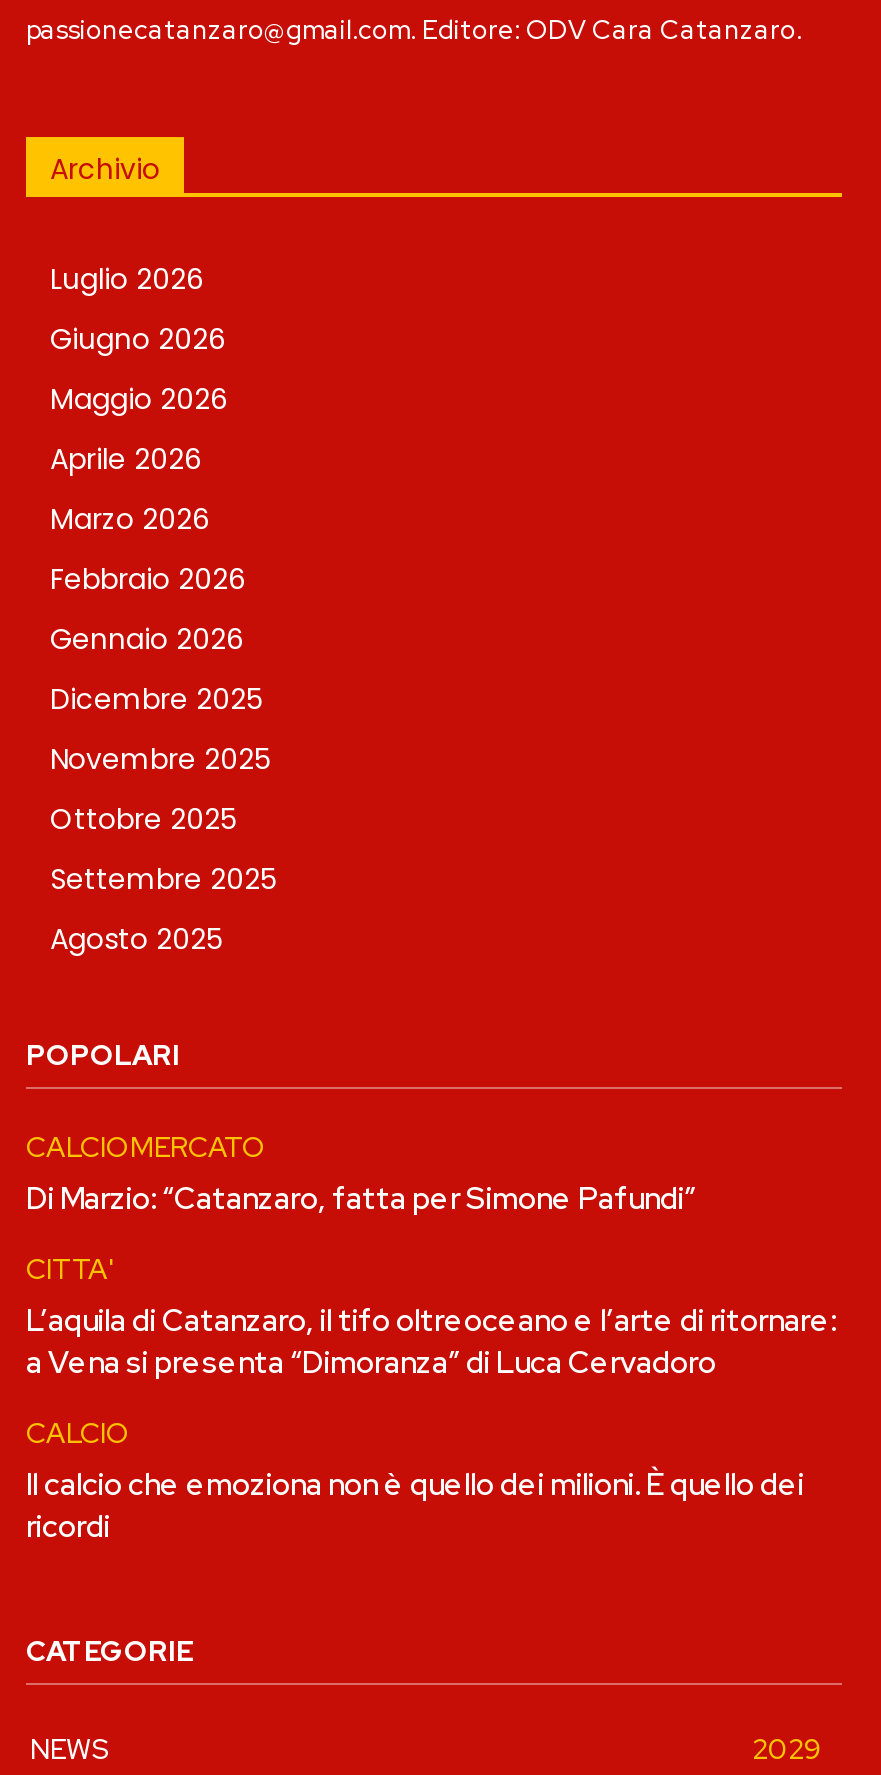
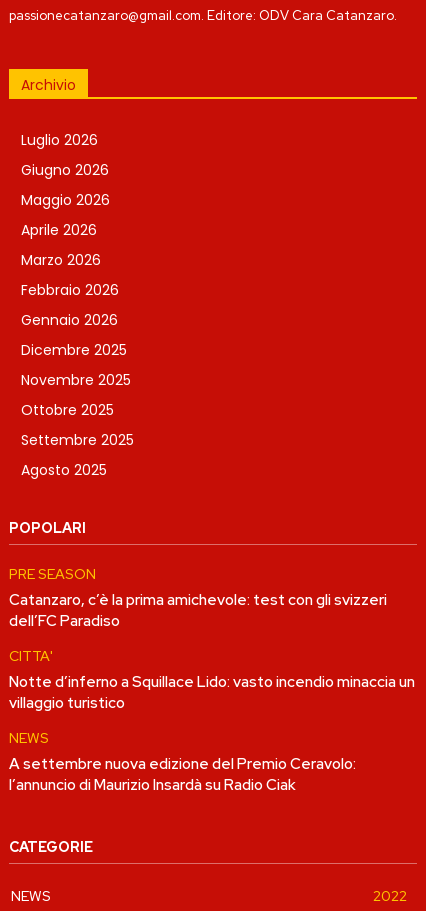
- CALCIOMERCATO
- Di Marzio: “Catanzaro, fatta per Simone Pafundi”
+ PRE SEASON
+ Catanzaro, c’è la prima amichevole: test con gli svizzeri
+ dell’FC Paradiso

- L’aquila di Catanzaro, il tifo oltreoceano e l’arte di ritornare:
- a Vena si presenta “Dimoranza” di Luca Cervadoro
+ Notte d’inferno a Squillace Lido: vasto incendio minaccia un
+ villaggio turistico

- CALCIO
- Il calcio che emoziona non è quello dei milioni. È quello dei
- ricordi
+ NEWS
+ A settembre nuova edizione del Premio Ceravolo:
+ l’annuncio di Maurizio Insardà su Radio Ciak

- 2029
+ 2022
